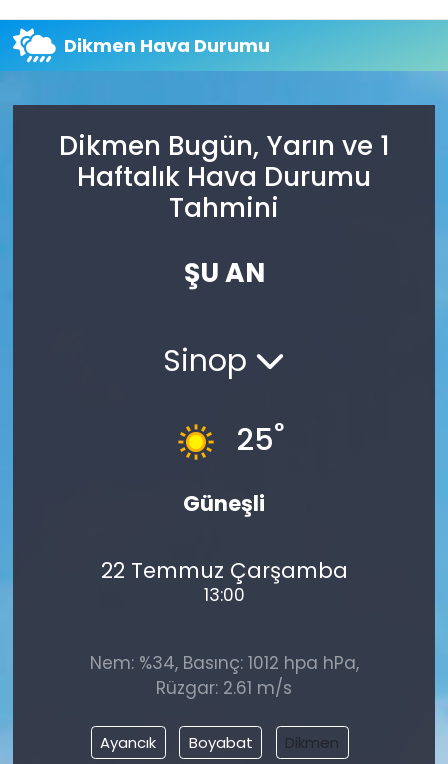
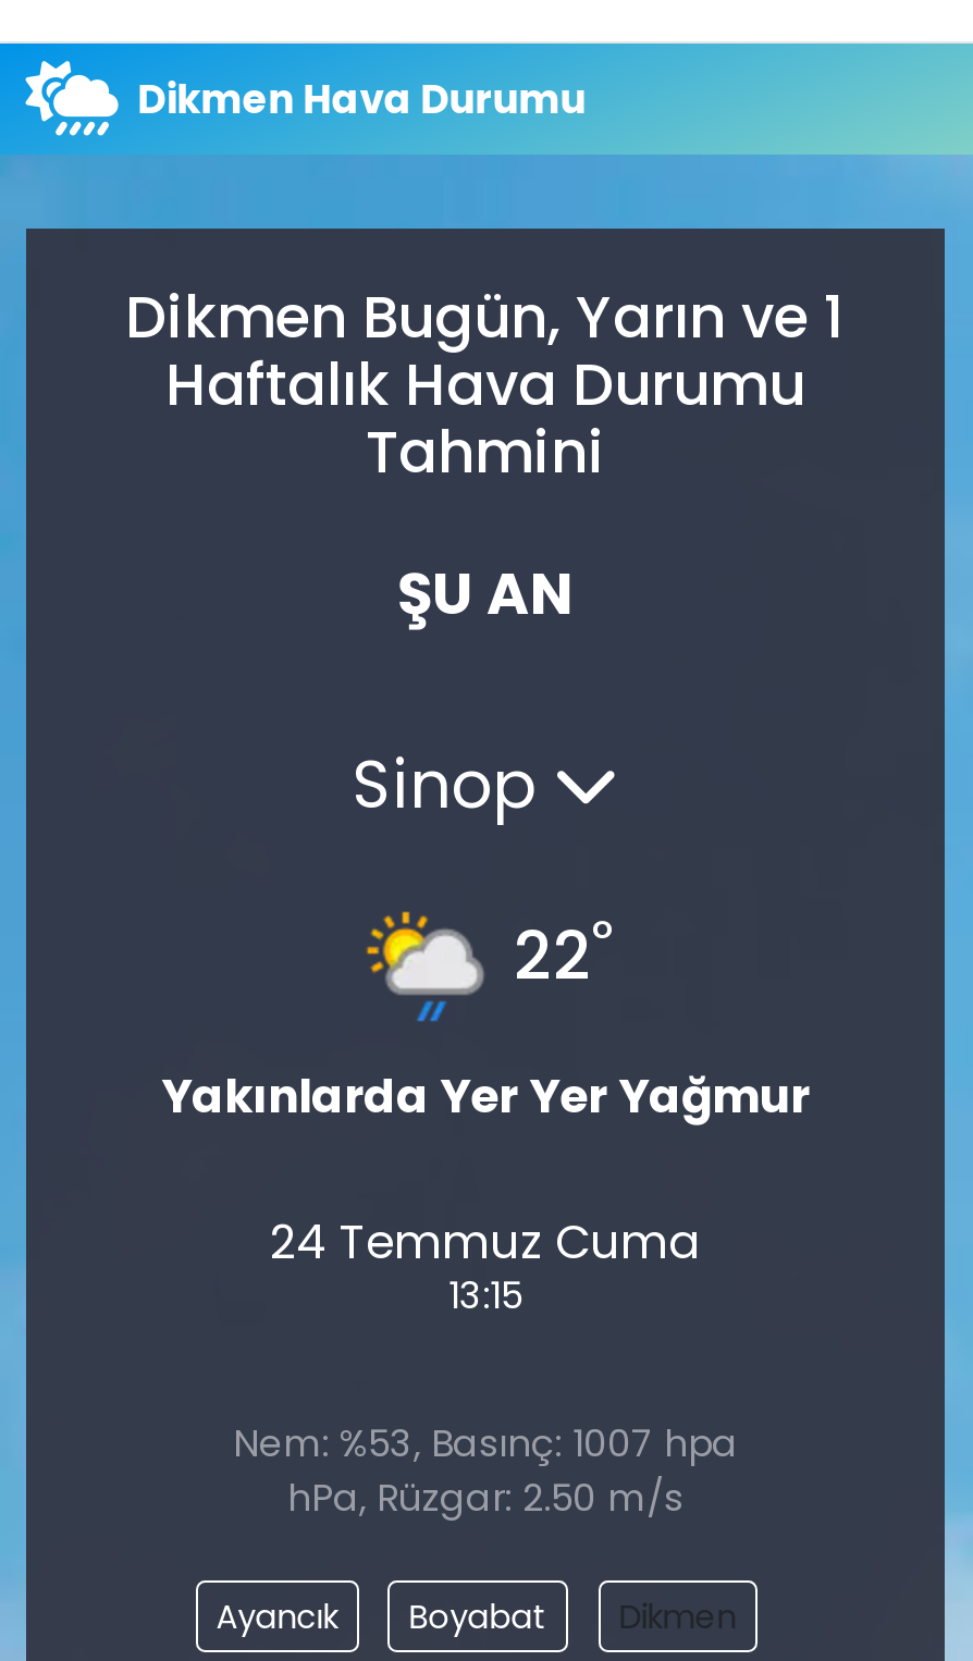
- [image]
- 25°
+ [image]
+ 22°

- Güneşli
+ Yakınlarda Yer Yer Yağmur

- 22 Temmuz Çarşamba
- 13:00
+ 24 Temmuz Cuma
+ 13:15

- Nem: %34, Basınç: 1012 hpa hPa,
- Rüzgar: 2.61 m/s
+ Nem: %53, Basınç: 1007 hpa
+ hPa, Rüzgar: 2.50 m/s
